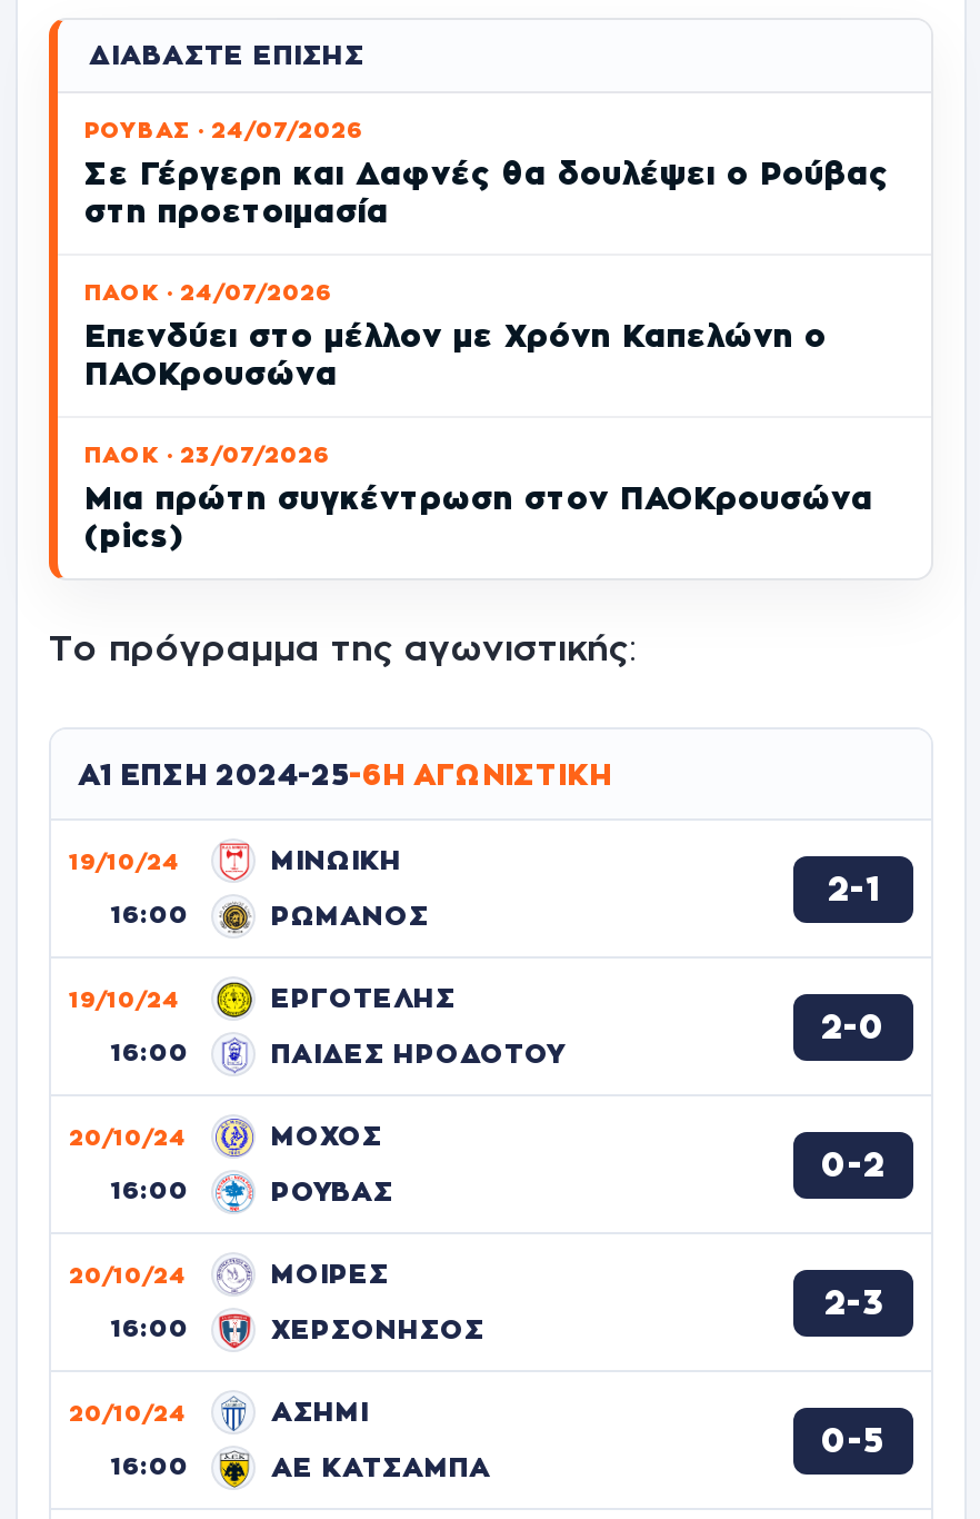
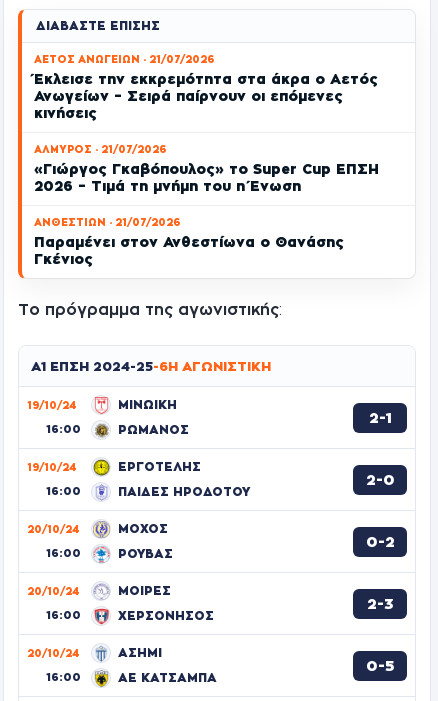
- ΡΟΥΒΑΣ · 24/07/2026
- Σε Γέργερη και Δαφνές θα δουλέψει ο Ρούβας
- στη προετοιμασία
+ ΑΕΤΟΣ ΑΝΩΓΕΙΩΝ · 21/07/2026
+ Έκλεισε την εκκρεμότητα στα άκρα ο Αετός
+ Ανωγείων – Σειρά παίρνουν οι επόμενες
+ κινήσεις

- ΠΑΟΚ · 24/07/2026
- Επενδύει στο μέλλον με Χρόνη Καπελώνη ο
- ΠΑΟΚρουσώνα
+ ΑΛΜΥΡΟΣ · 21/07/2026
+ «Γιώργος Γκαβόπουλος» το Super Cup ΕΠΣΗ
+ 2026 – Τιμά τη μνήμη του η Ένωση

- ΠΑΟΚ · 23/07/2026
- Μια πρώτη συγκέντρωση στον ΠΑΟΚρουσώνα
- (pics)
+ ΑΝΘΕΣΤΙΩΝ · 21/07/2026
+ Παραμένει στον Ανθεστίωνα ο Θανάσης
+ Γκένιος
